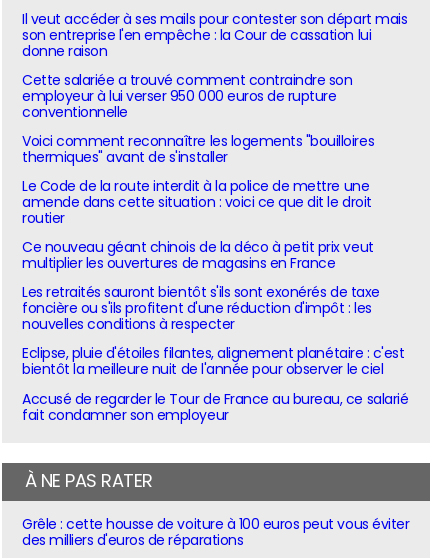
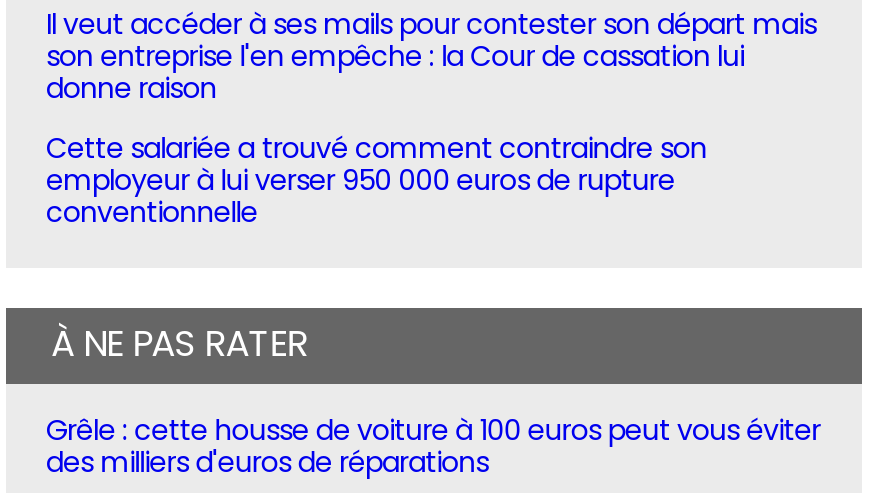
- Voici comment reconnaître les logements "bouilloires
- thermiques" avant de s'installer
- Le Code de la route interdit à la police de mettre une
- amende dans cette situation : voici ce que dit le droit
- routier
- Ce nouveau géant chinois de la déco à petit prix veut
- multiplier les ouvertures de magasins en France
- Les retraités sauront bientôt s'ils sont exonérés de taxe
- foncière ou s'ils profitent d'une réduction d'impôt : les
- nouvelles conditions à respecter
- Eclipse, pluie d'étoiles filantes, alignement planétaire : c'est
- bientôt la meilleure nuit de l'année pour observer le ciel
- Accusé de regarder le Tour de France au bureau, ce salarié
- fait condamner son employeur
